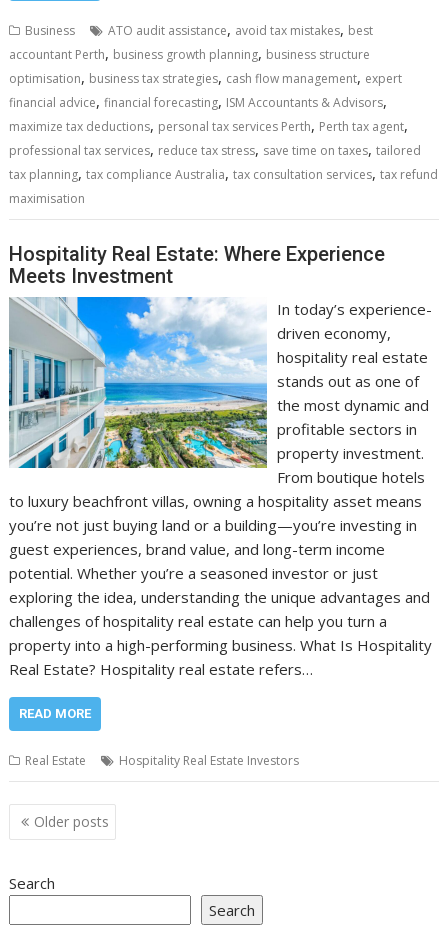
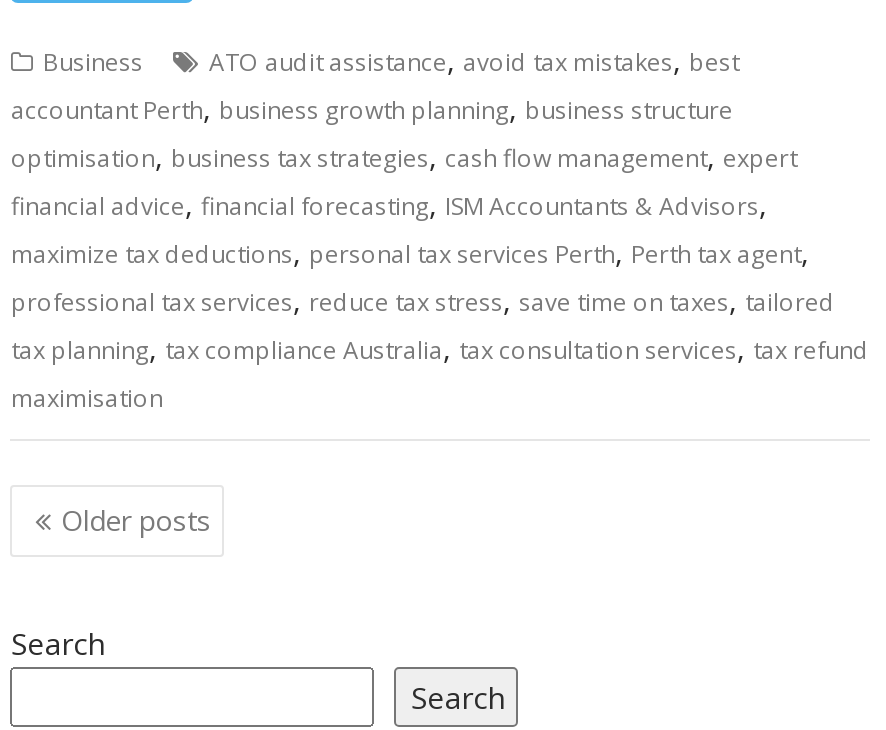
- [image]
- Hospitality Real Estate: Where Experience
- Meets Investment
- In today’s experience-
- driven economy,
- hospitality real estate
- stands out as one of
- the most dynamic and
- profitable sectors in
- property investment.
- From boutique hotels
- to luxury beachfront villas, owning a hospitality asset means
- you’re not just buying land or a building—you’re investing in
- guest experiences, brand value, and long-term income
- potential. Whether you’re a seasoned investor or just
- exploring the idea, understanding the unique advantages and
- challenges of hospitality real estate can help you turn a
- property into a high-performing business. What Is Hospitality
- Real Estate? Hospitality real estate refers…
- READ MORE
- Real Estate
- Hospitality Real Estate Investors
